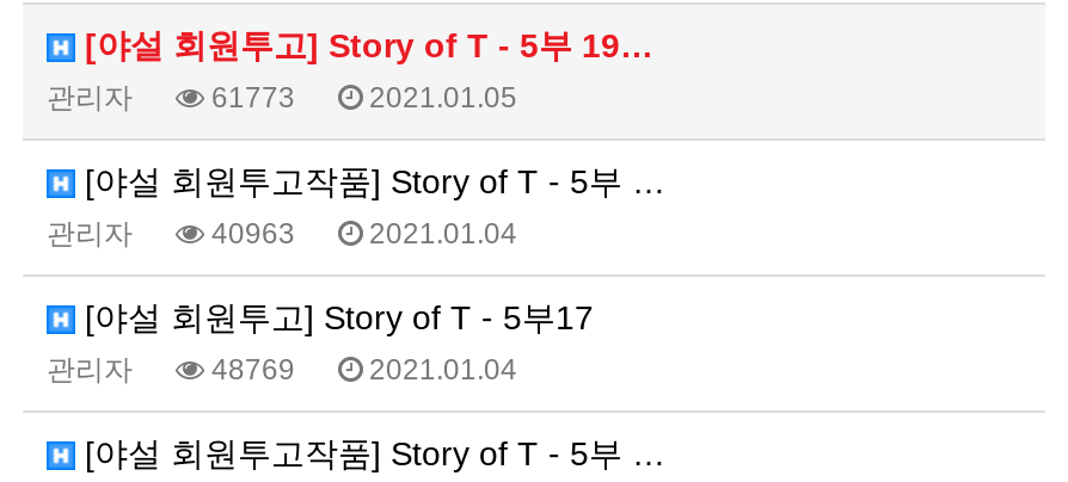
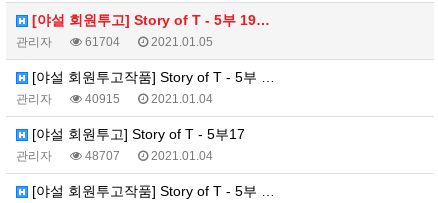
- 61773 2021.01.05
+ 61704 2021.01.05

- 40963 2021.01.04
+ 40915 2021.01.04

- 48769 2021.01.04
+ 48707 2021.01.04
